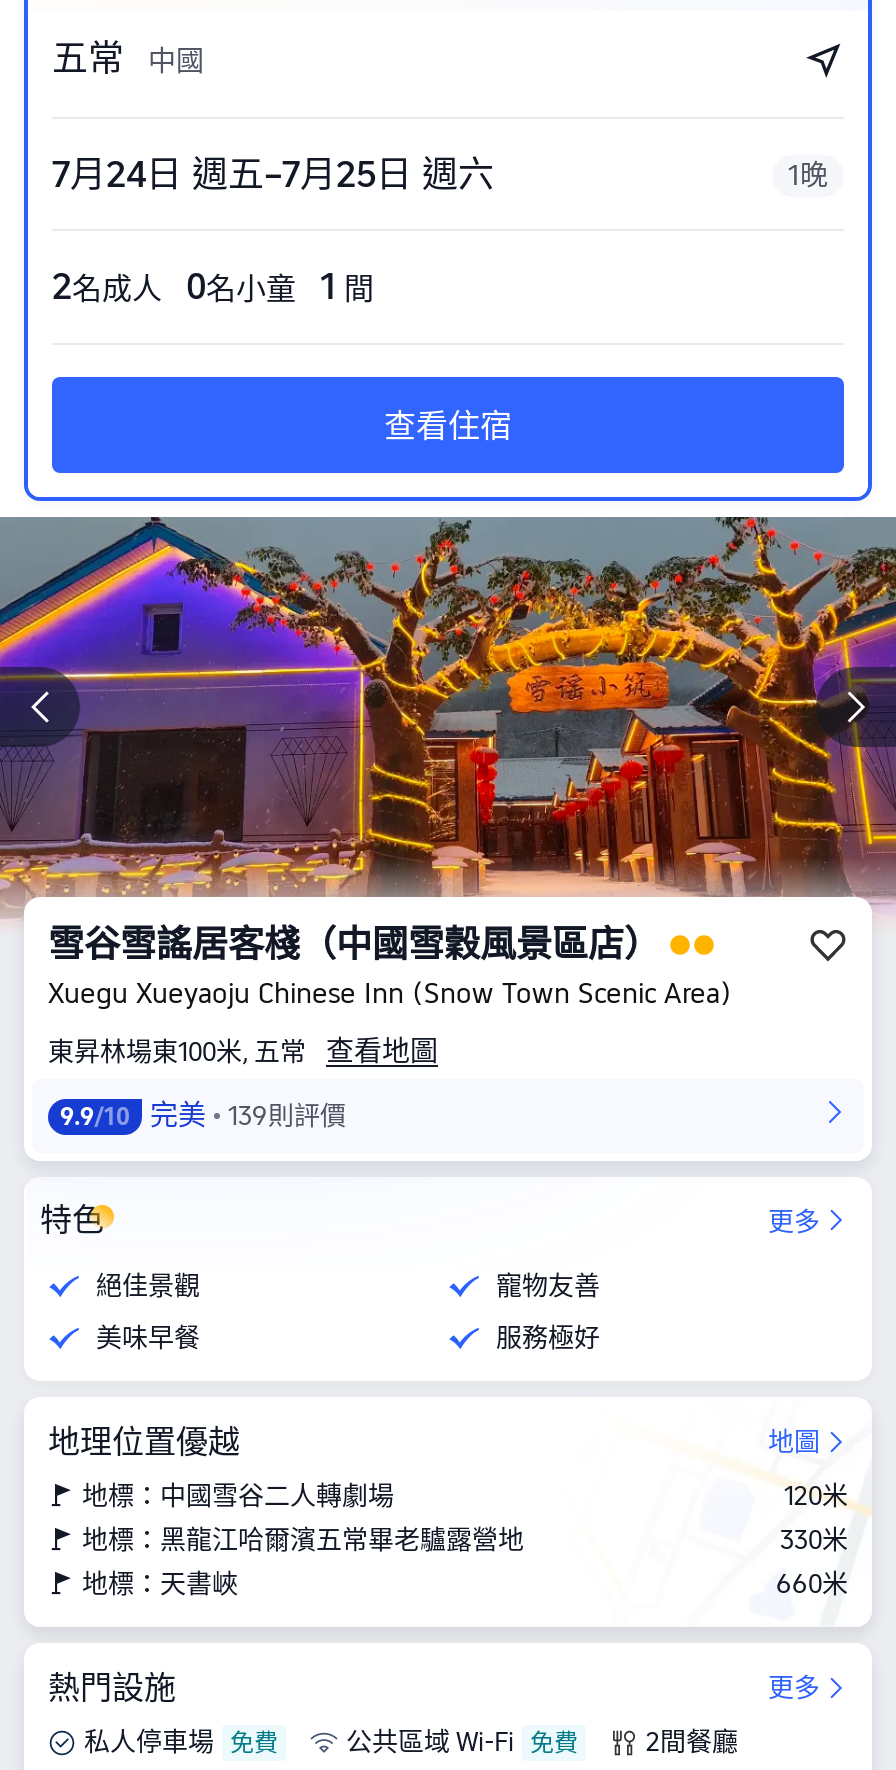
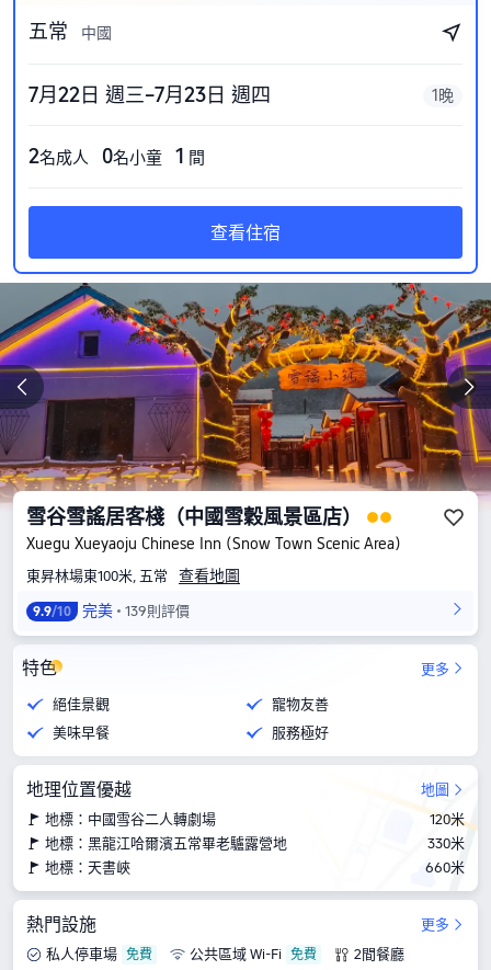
- 7月24日 週五–7月25日 週六
+ 7月22日 週三–7月23日 週四
